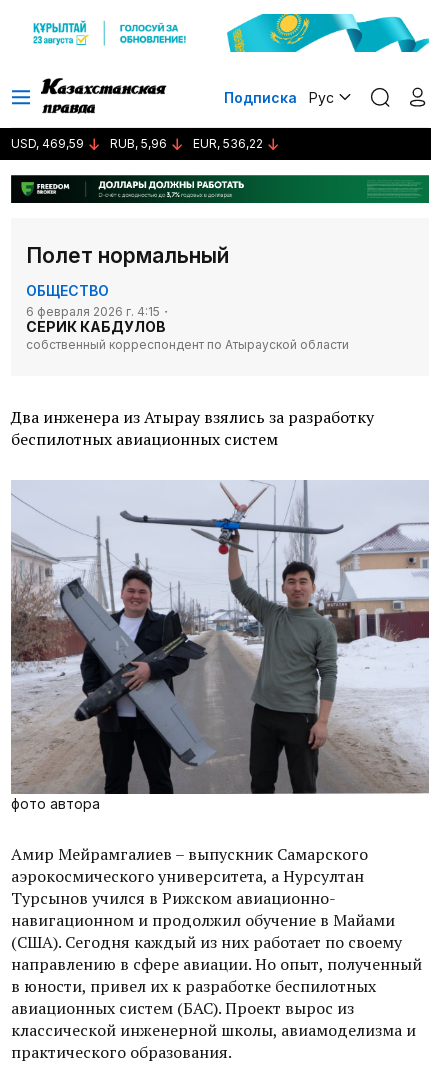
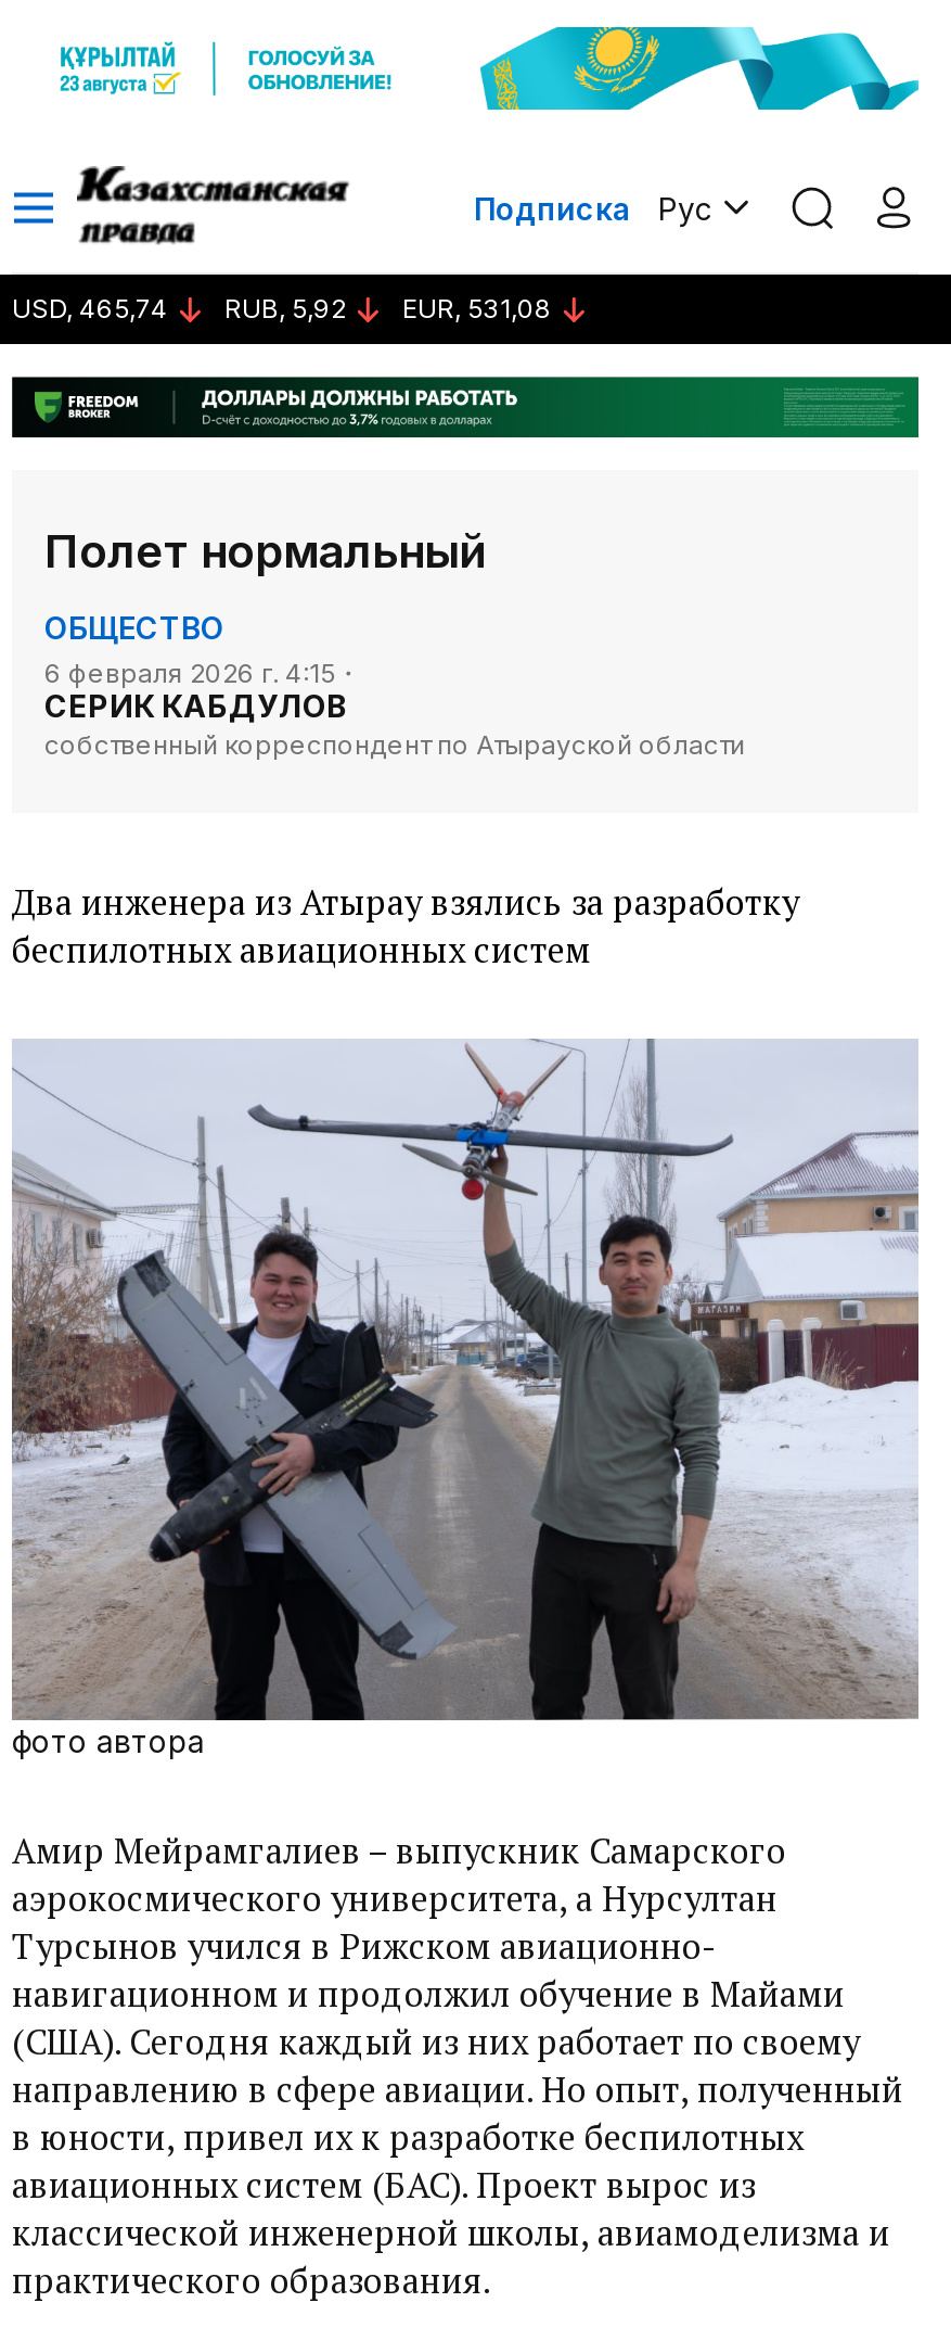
- USD, 469,59
+ USD, 465,74

- RUB, 5,96
+ RUB, 5,92

- EUR, 536,22
+ EUR, 531,08
